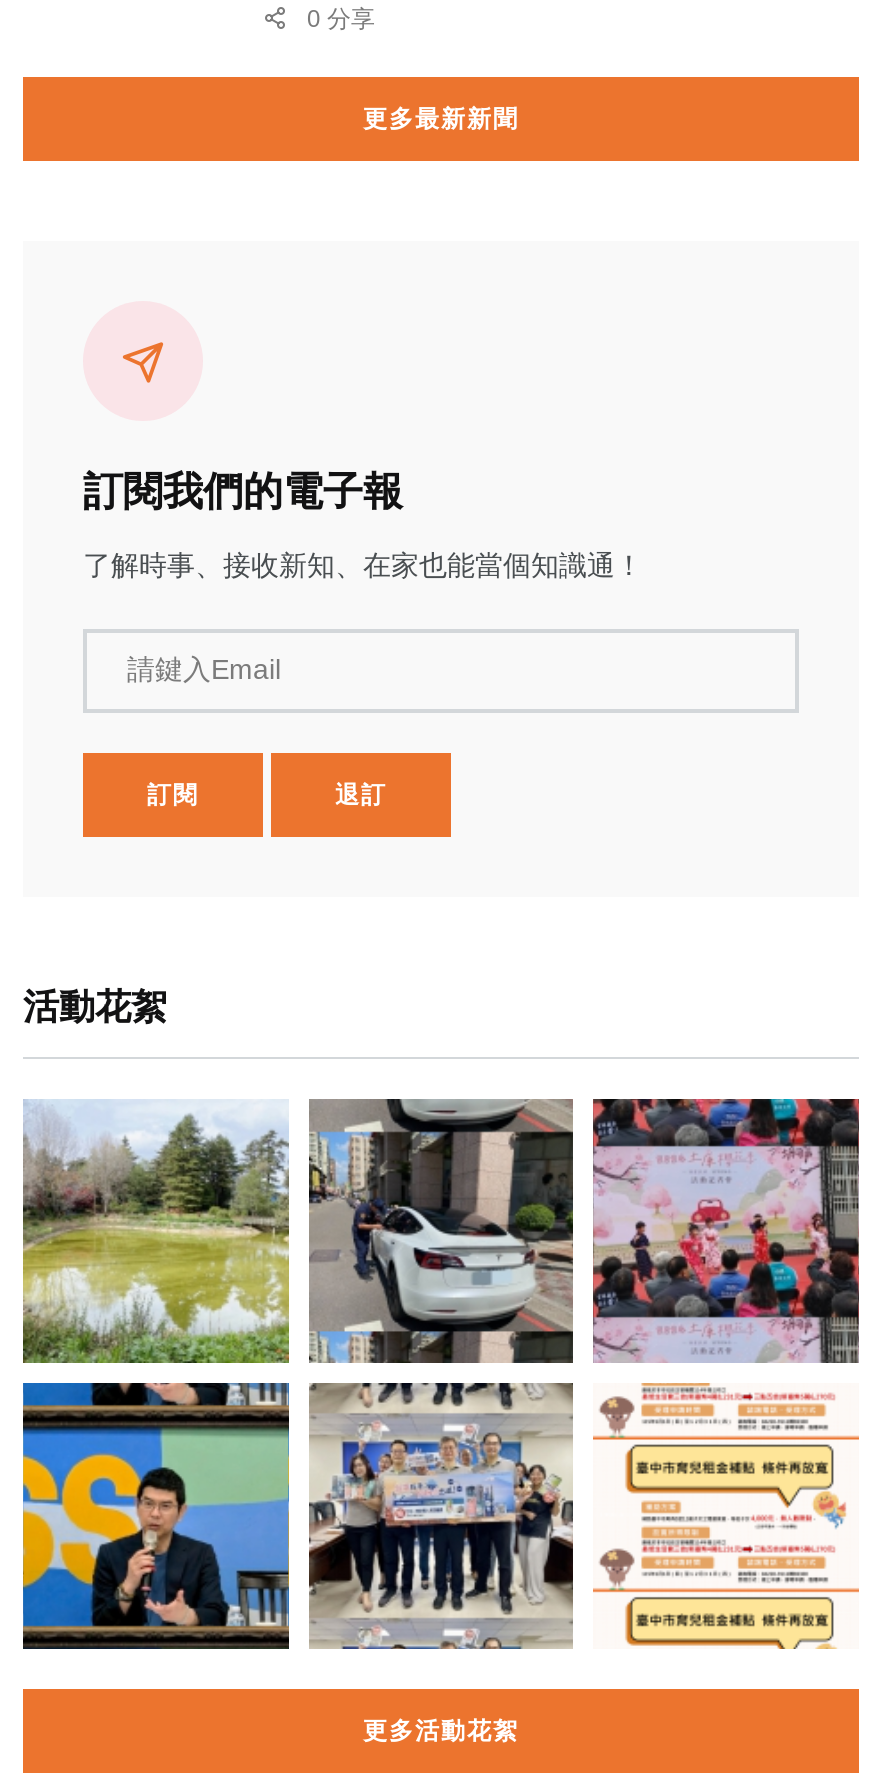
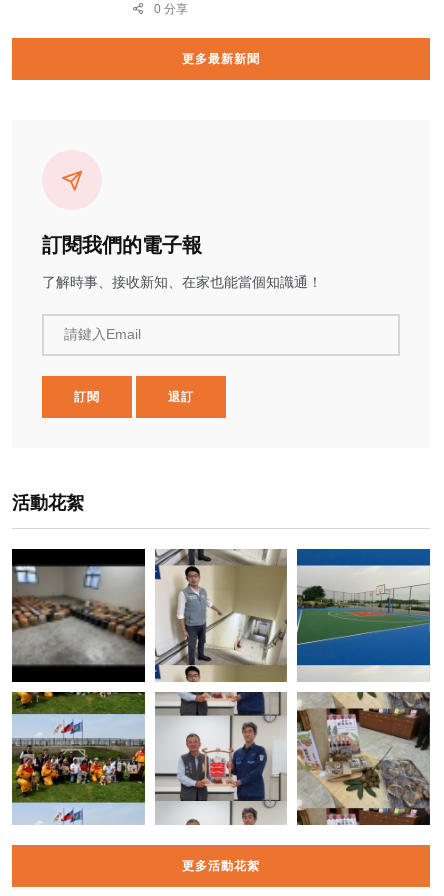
- [image]
+ [image]

- [image]
+ [image]

- [image]
+ [image]

- [image]
+ [image]

- [image]
+ [image]

- [image]
+ [image]
